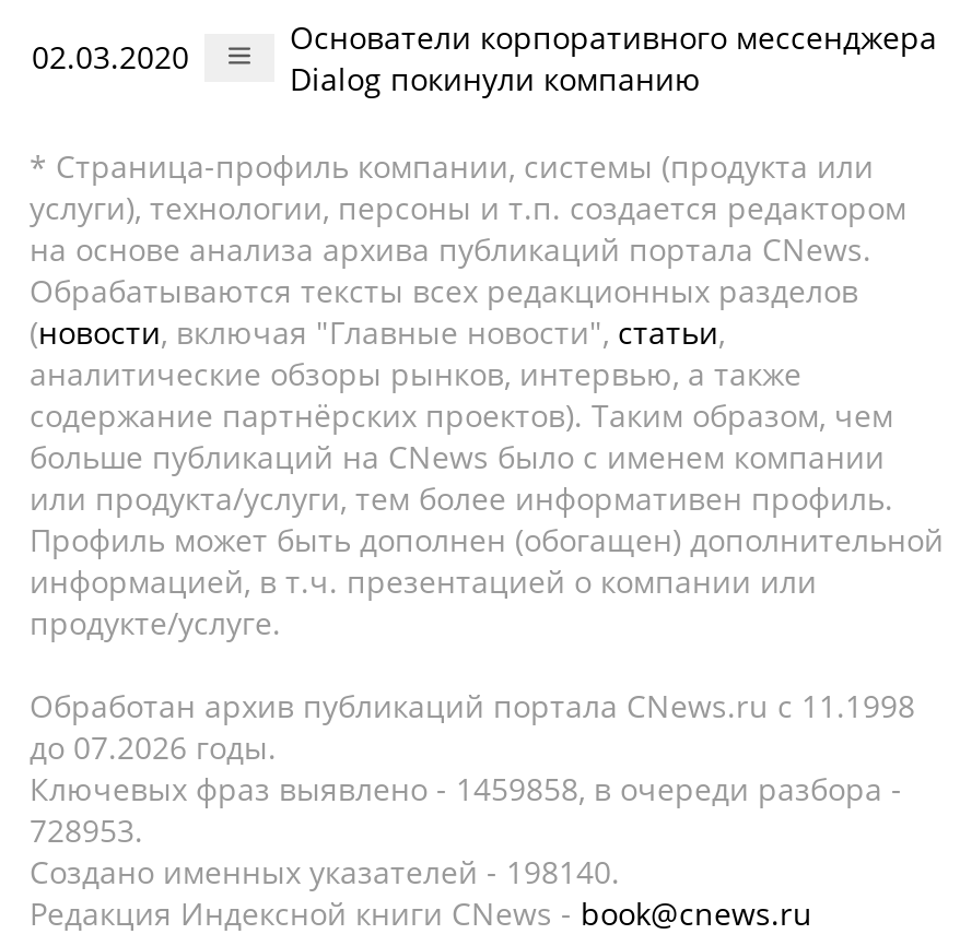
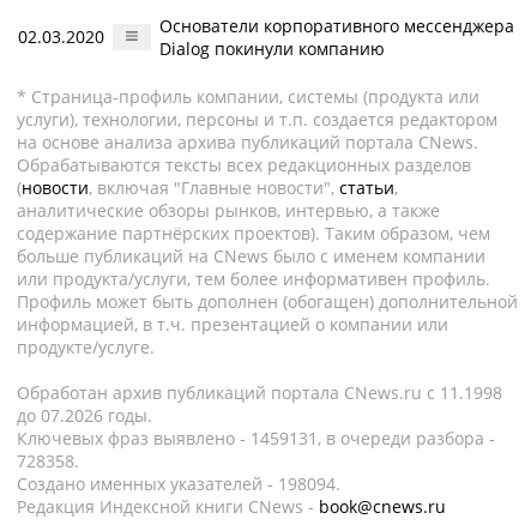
- Ключевых фраз выявлено - 1459858, в очереди разбора -
+ Ключевых фраз выявлено - 1459131, в очереди разбора -

- 728953.
+ 728358.

- Создано именных указателей - 198140.
+ Создано именных указателей - 198094.
